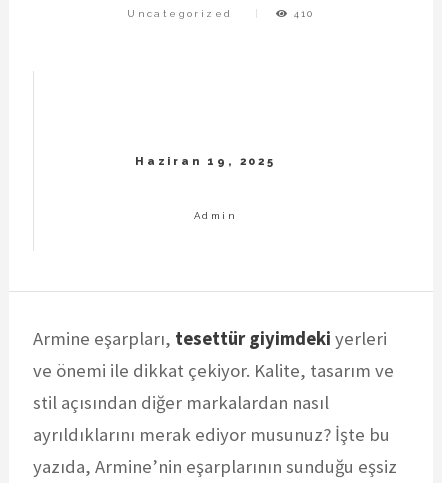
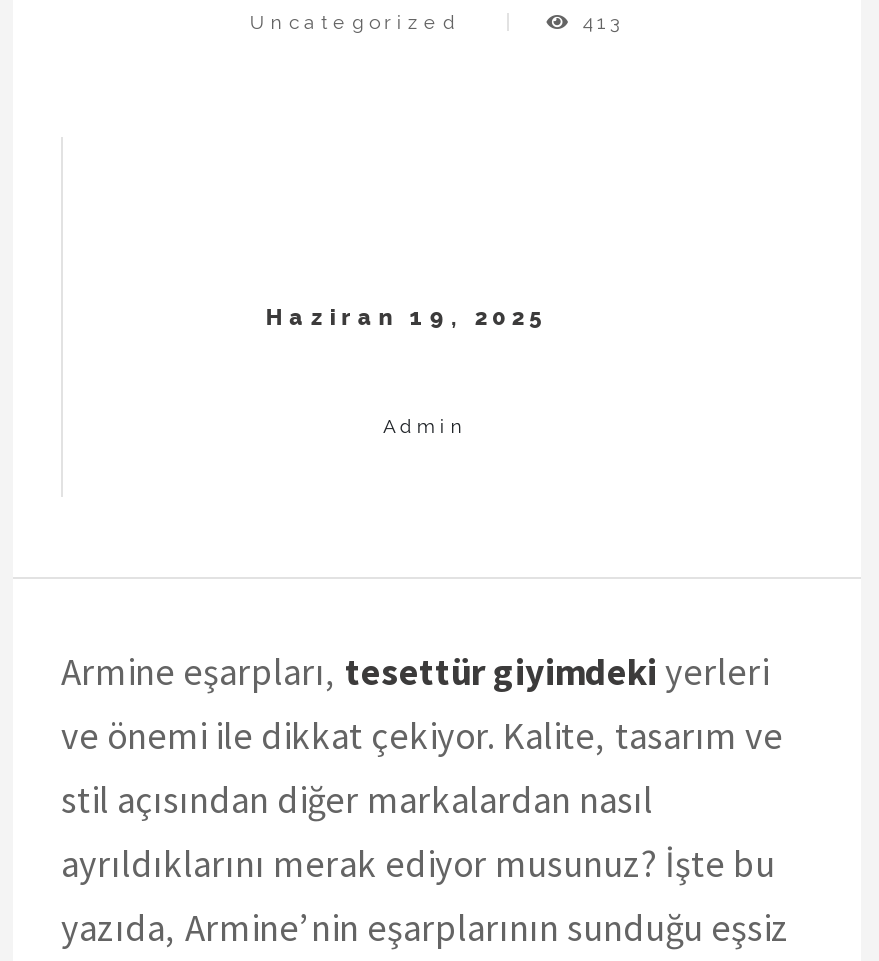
- 410
+ 413
